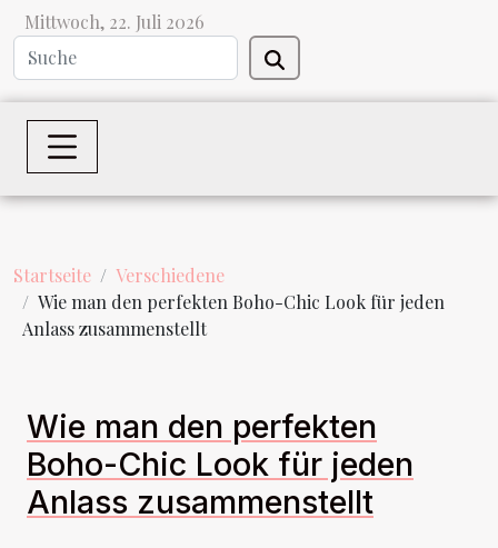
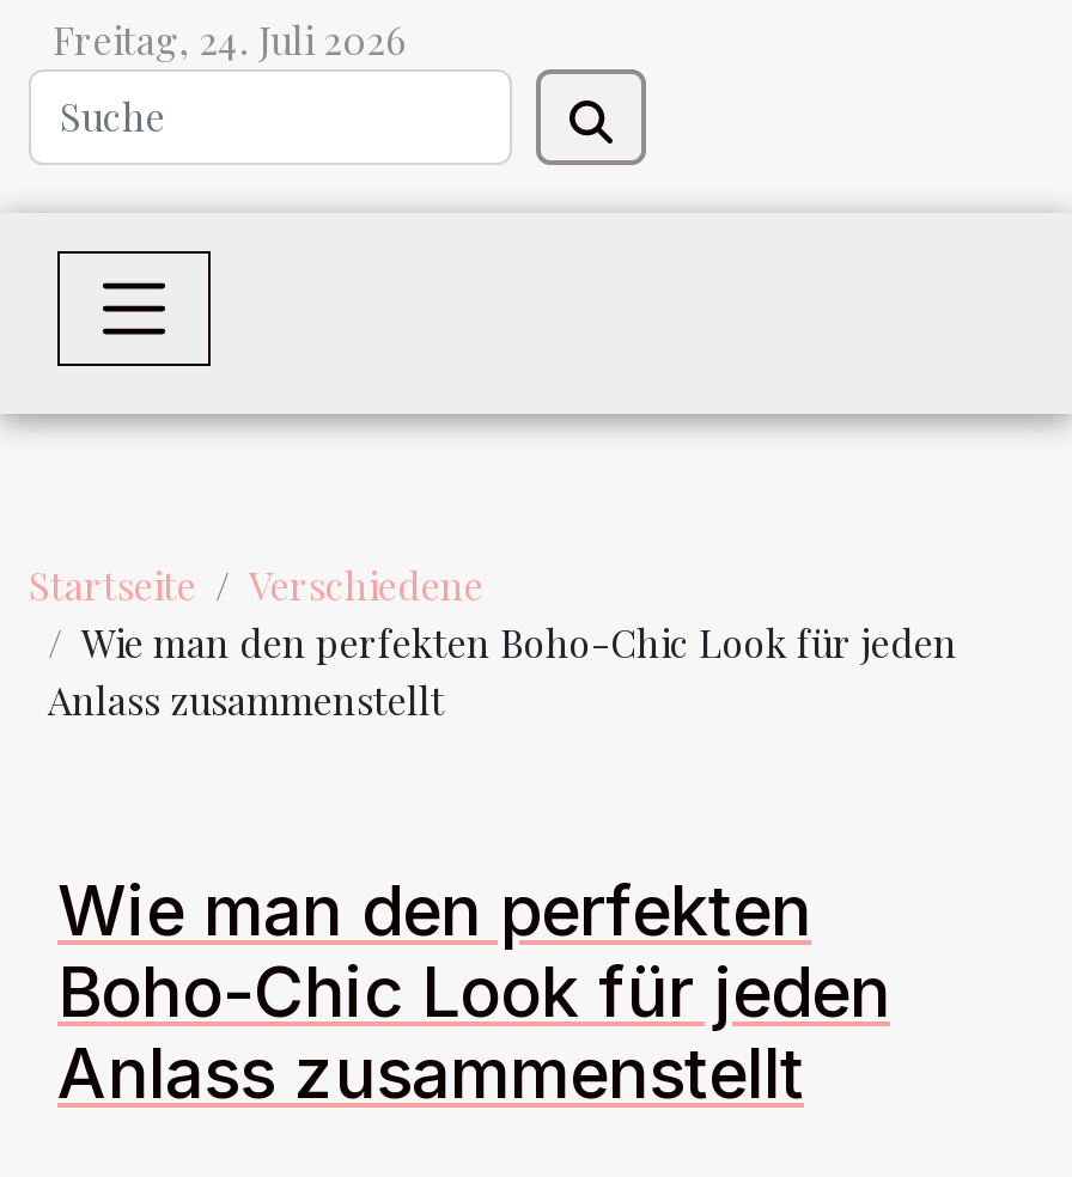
- Mittwoch, 22. Juli 2026
+ Freitag, 24. Juli 2026
